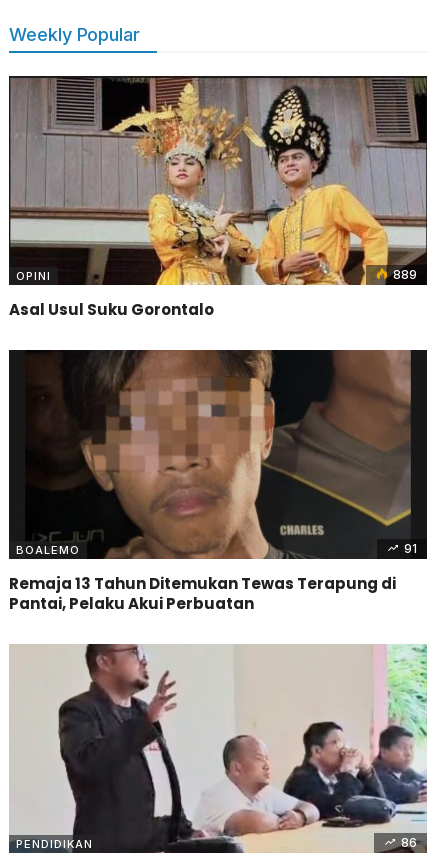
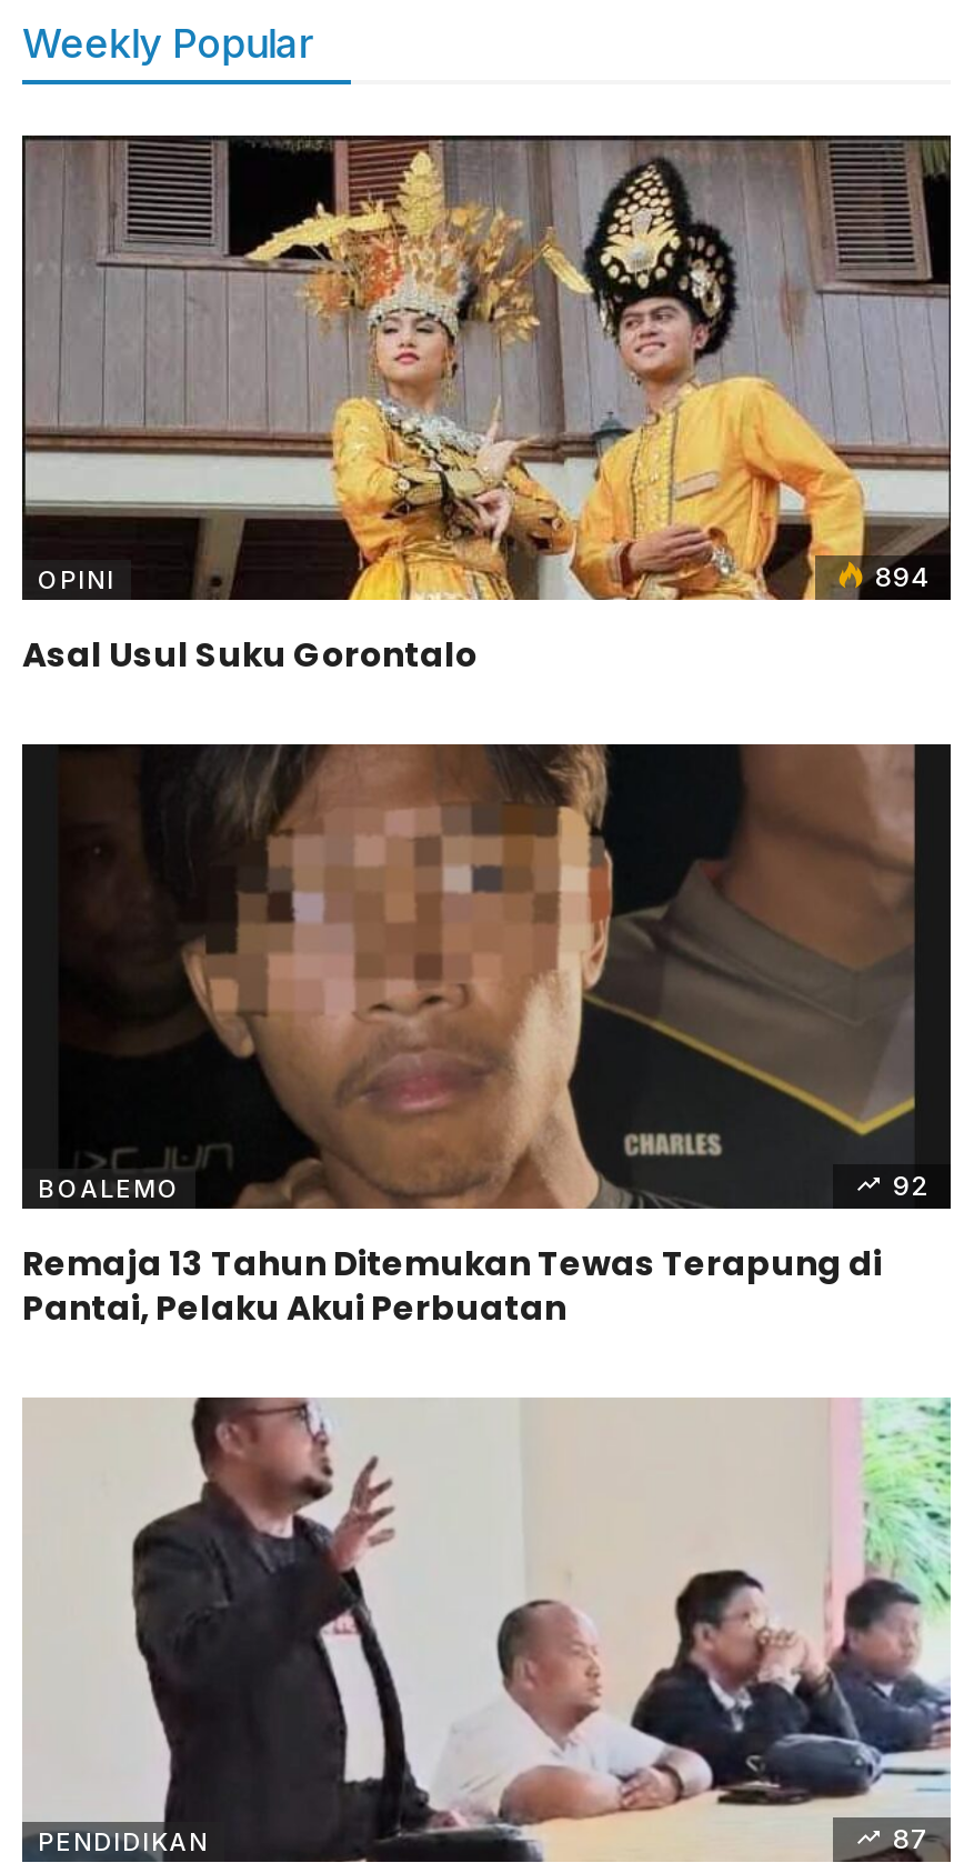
- 889
+ 894

- 91
+ 92

- 86
+ 87
